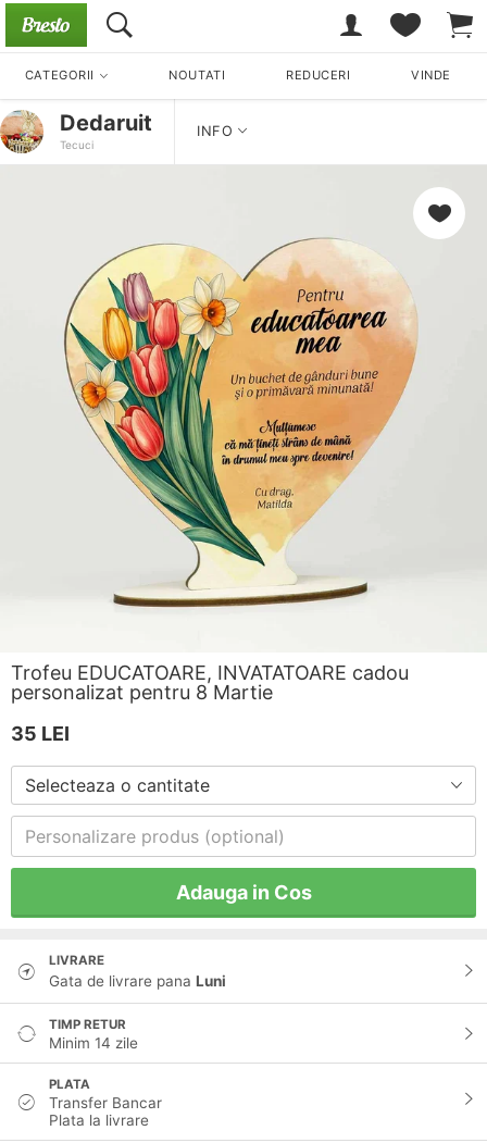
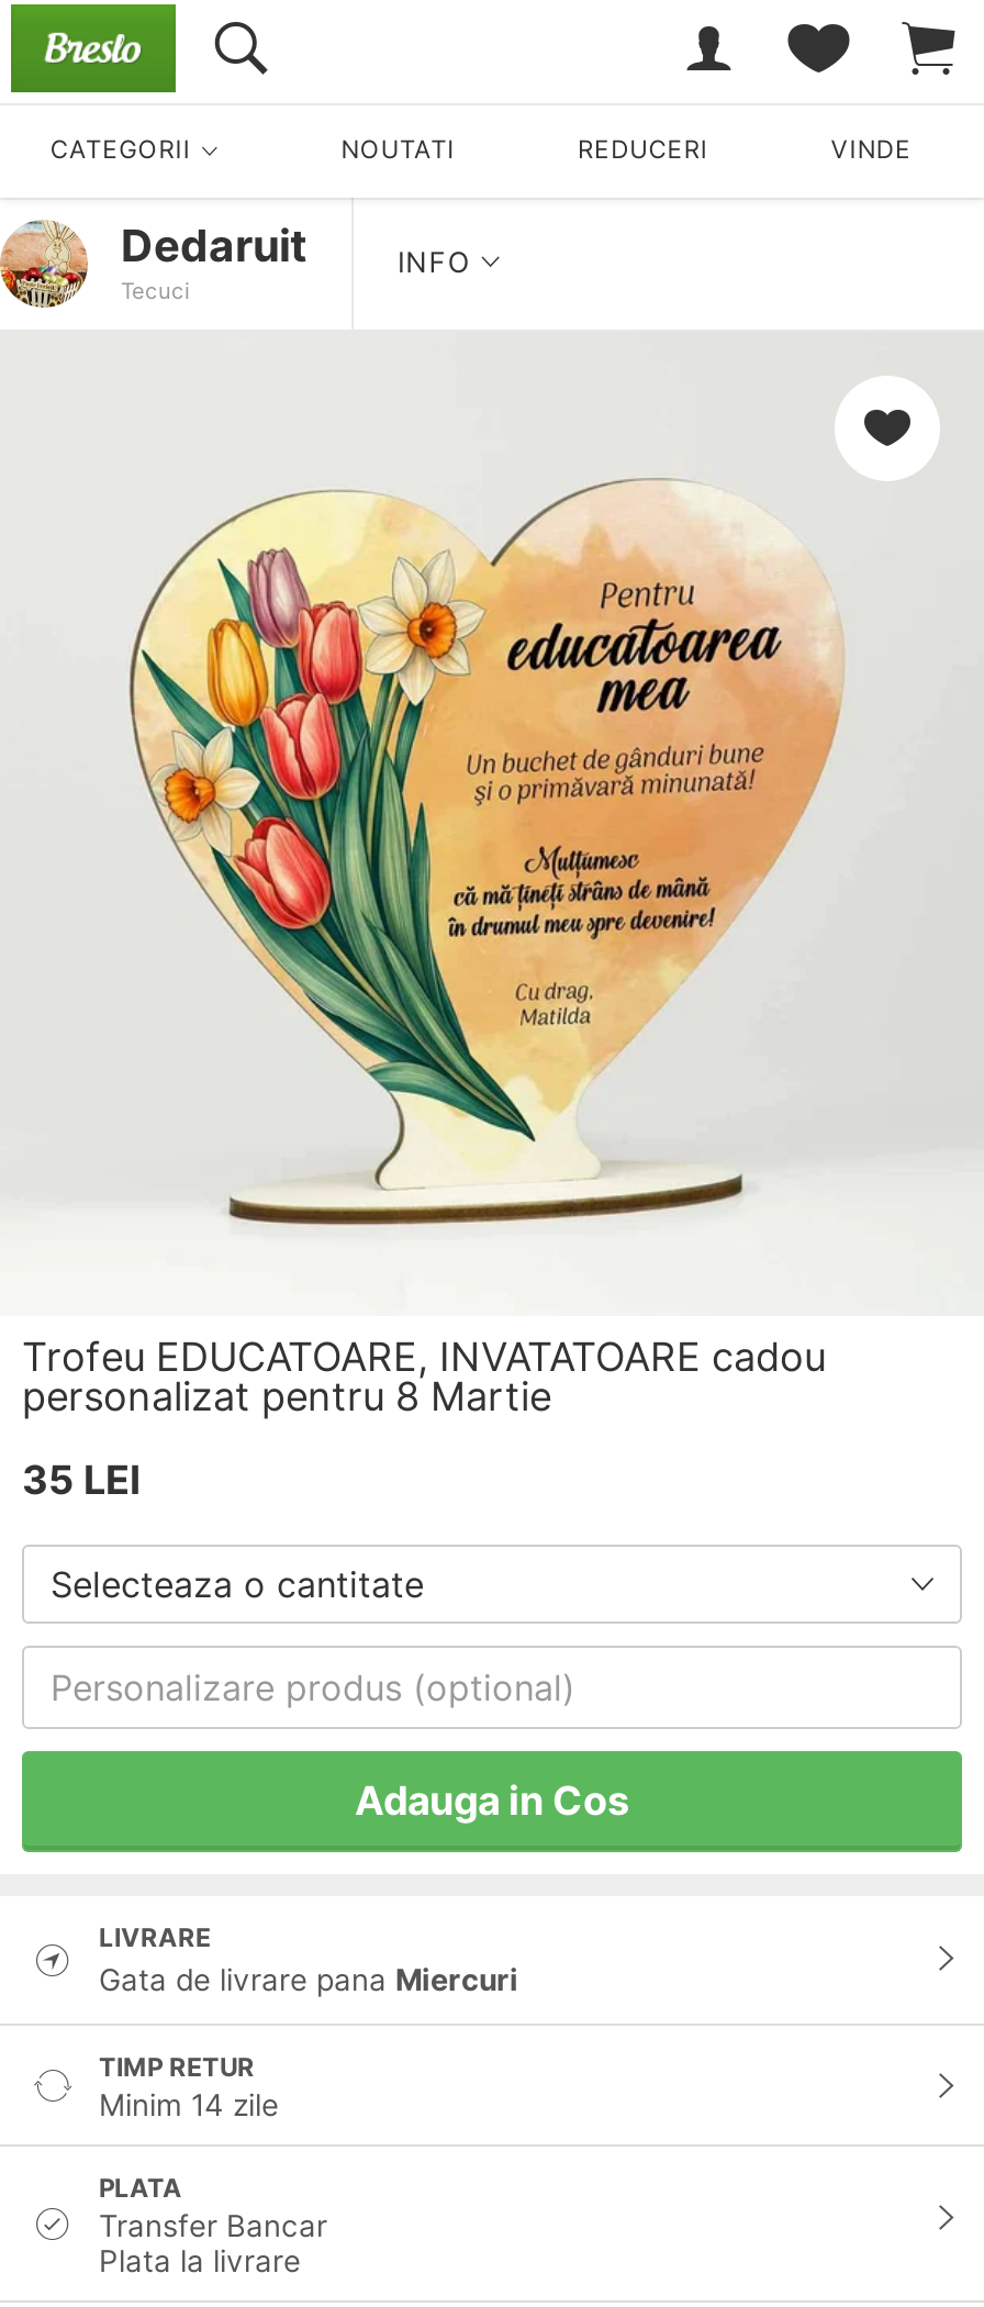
- Gata de livrare pana Luni
+ Gata de livrare pana Miercuri
